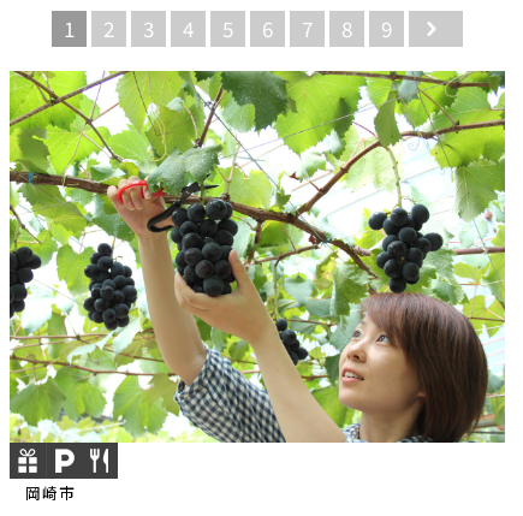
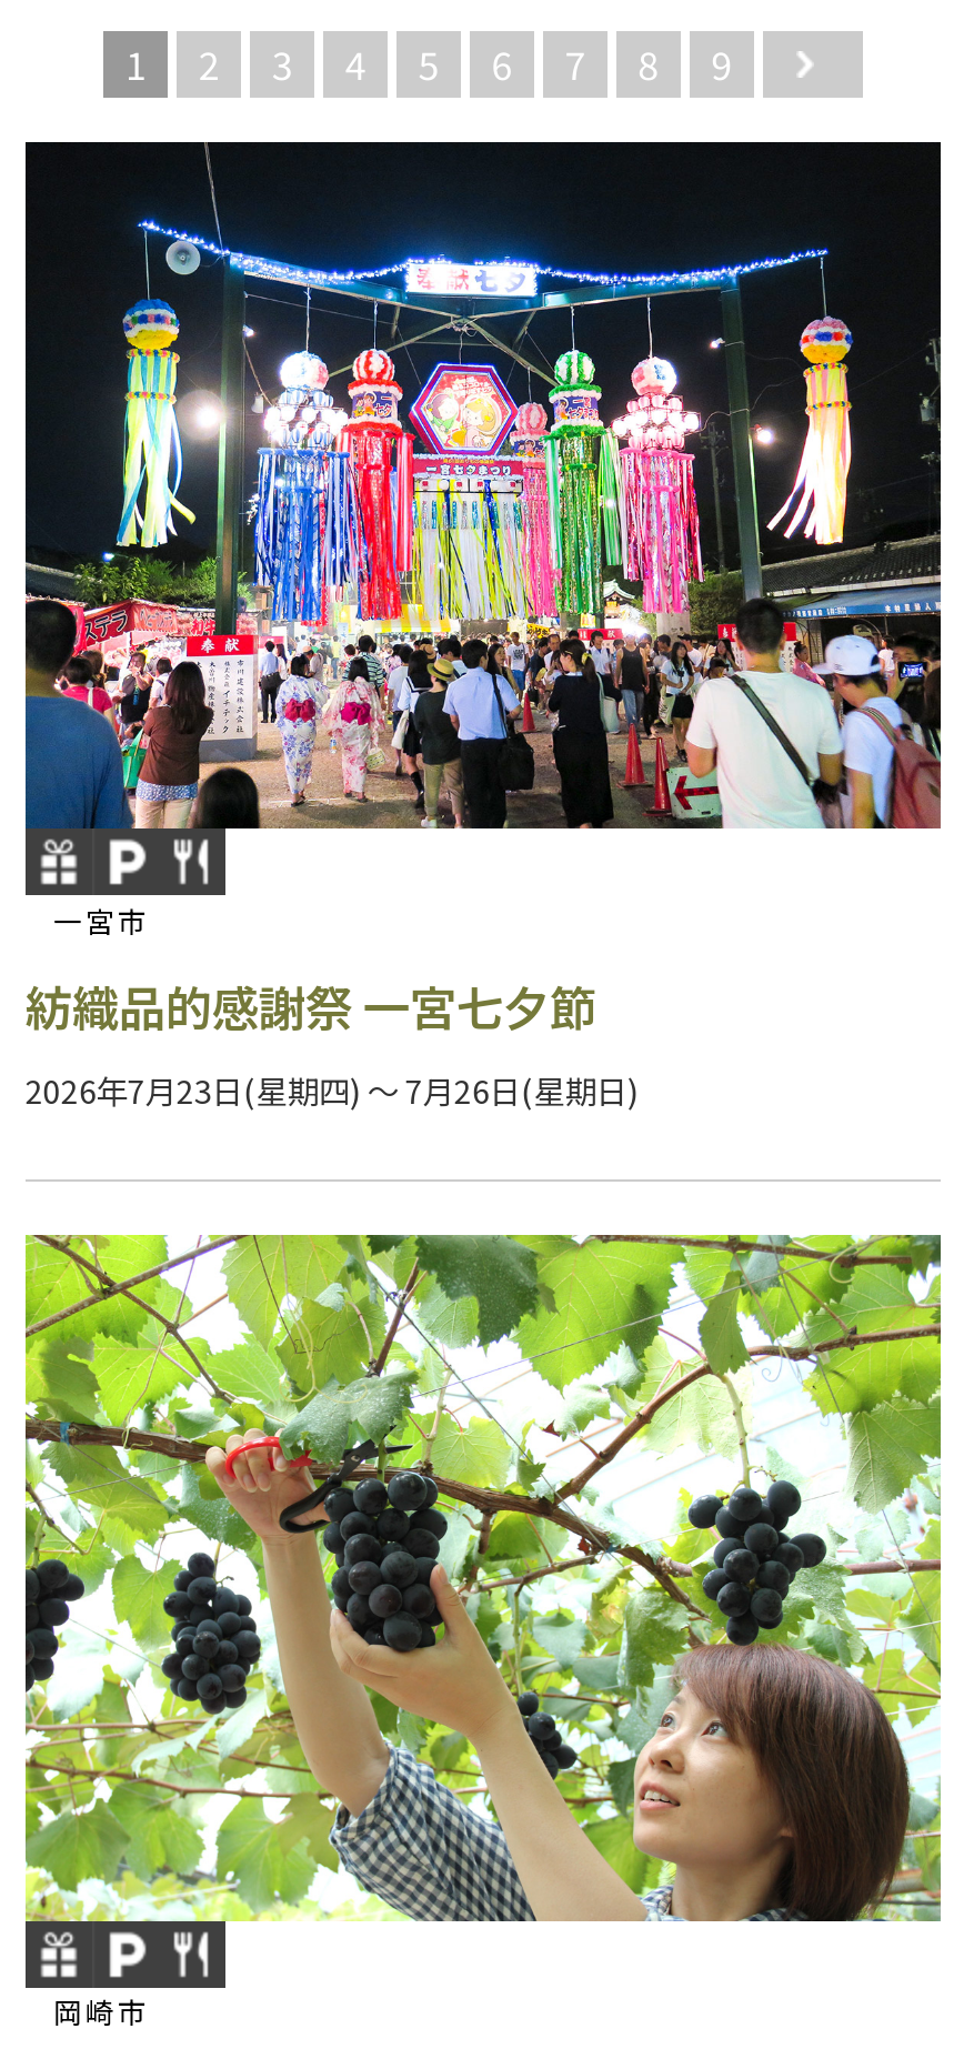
+ [image]
+ 一宮市
+ 紡織品的感謝祭 一宮七夕節
+ 2026年7月23日(星期四) ～ 7月26日(星期日)
